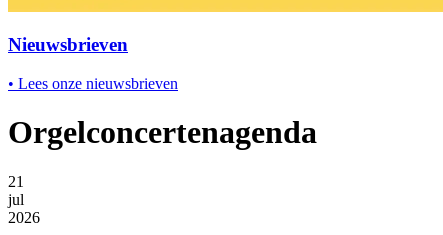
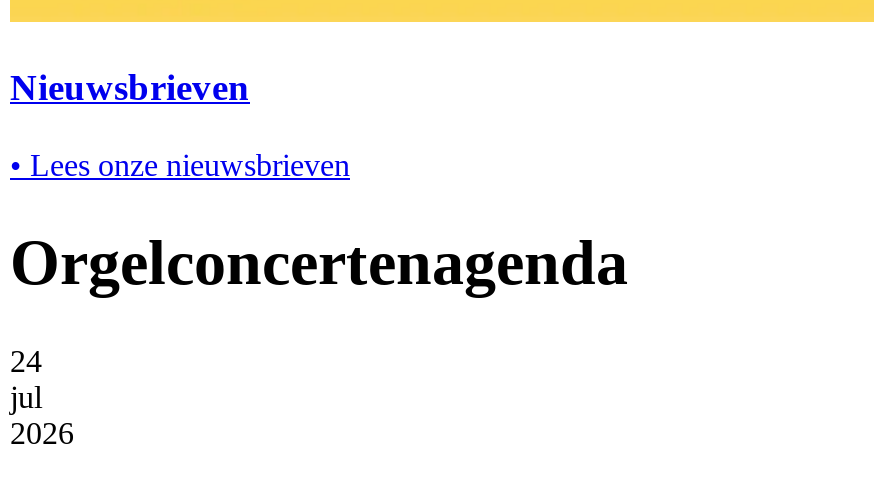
- 21
+ 24
